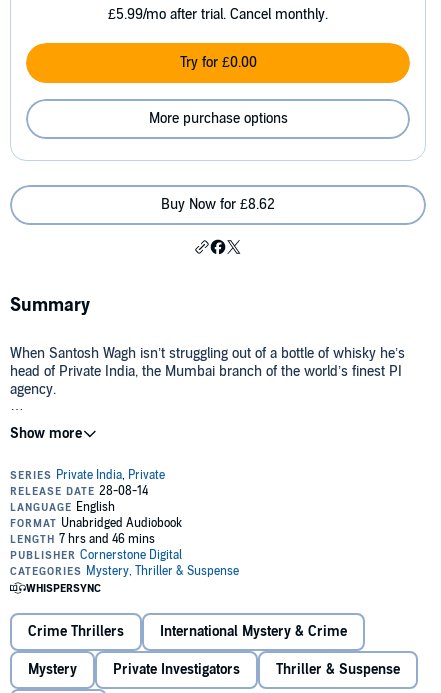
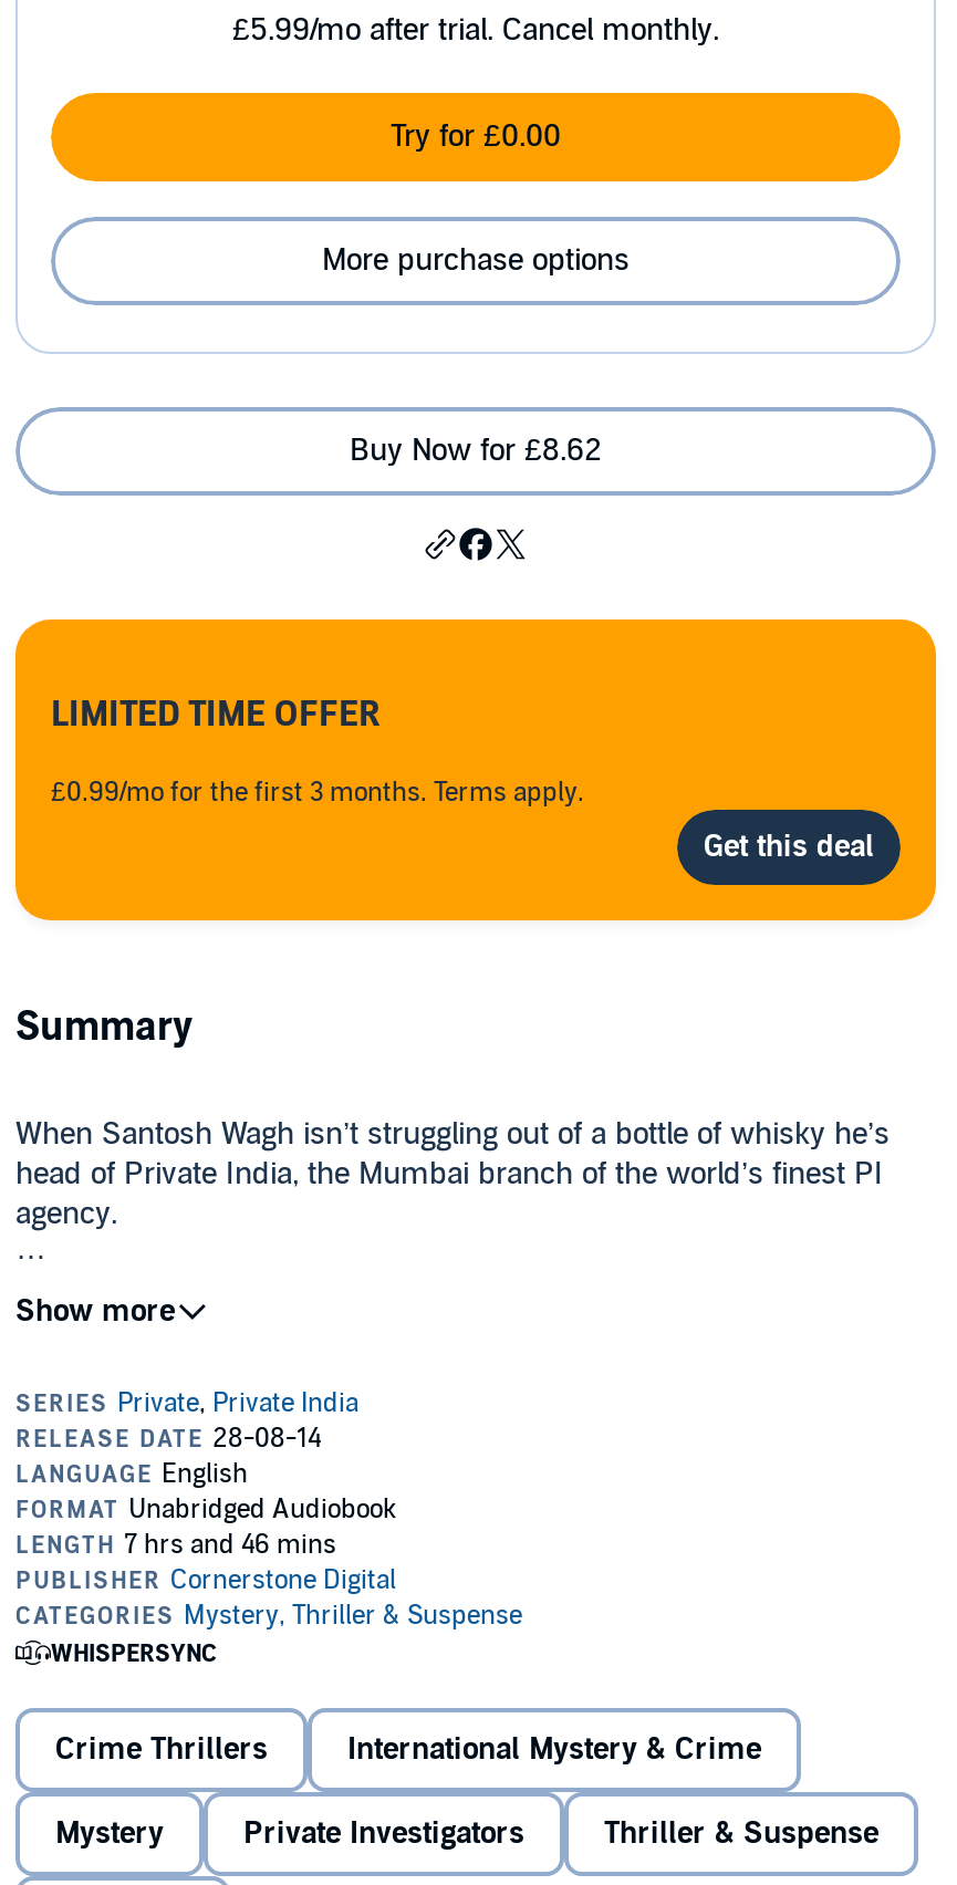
+ [image]
+ LIMITED TIME OFFER
+ £0.99/mo for the first 3 months. Terms apply.
